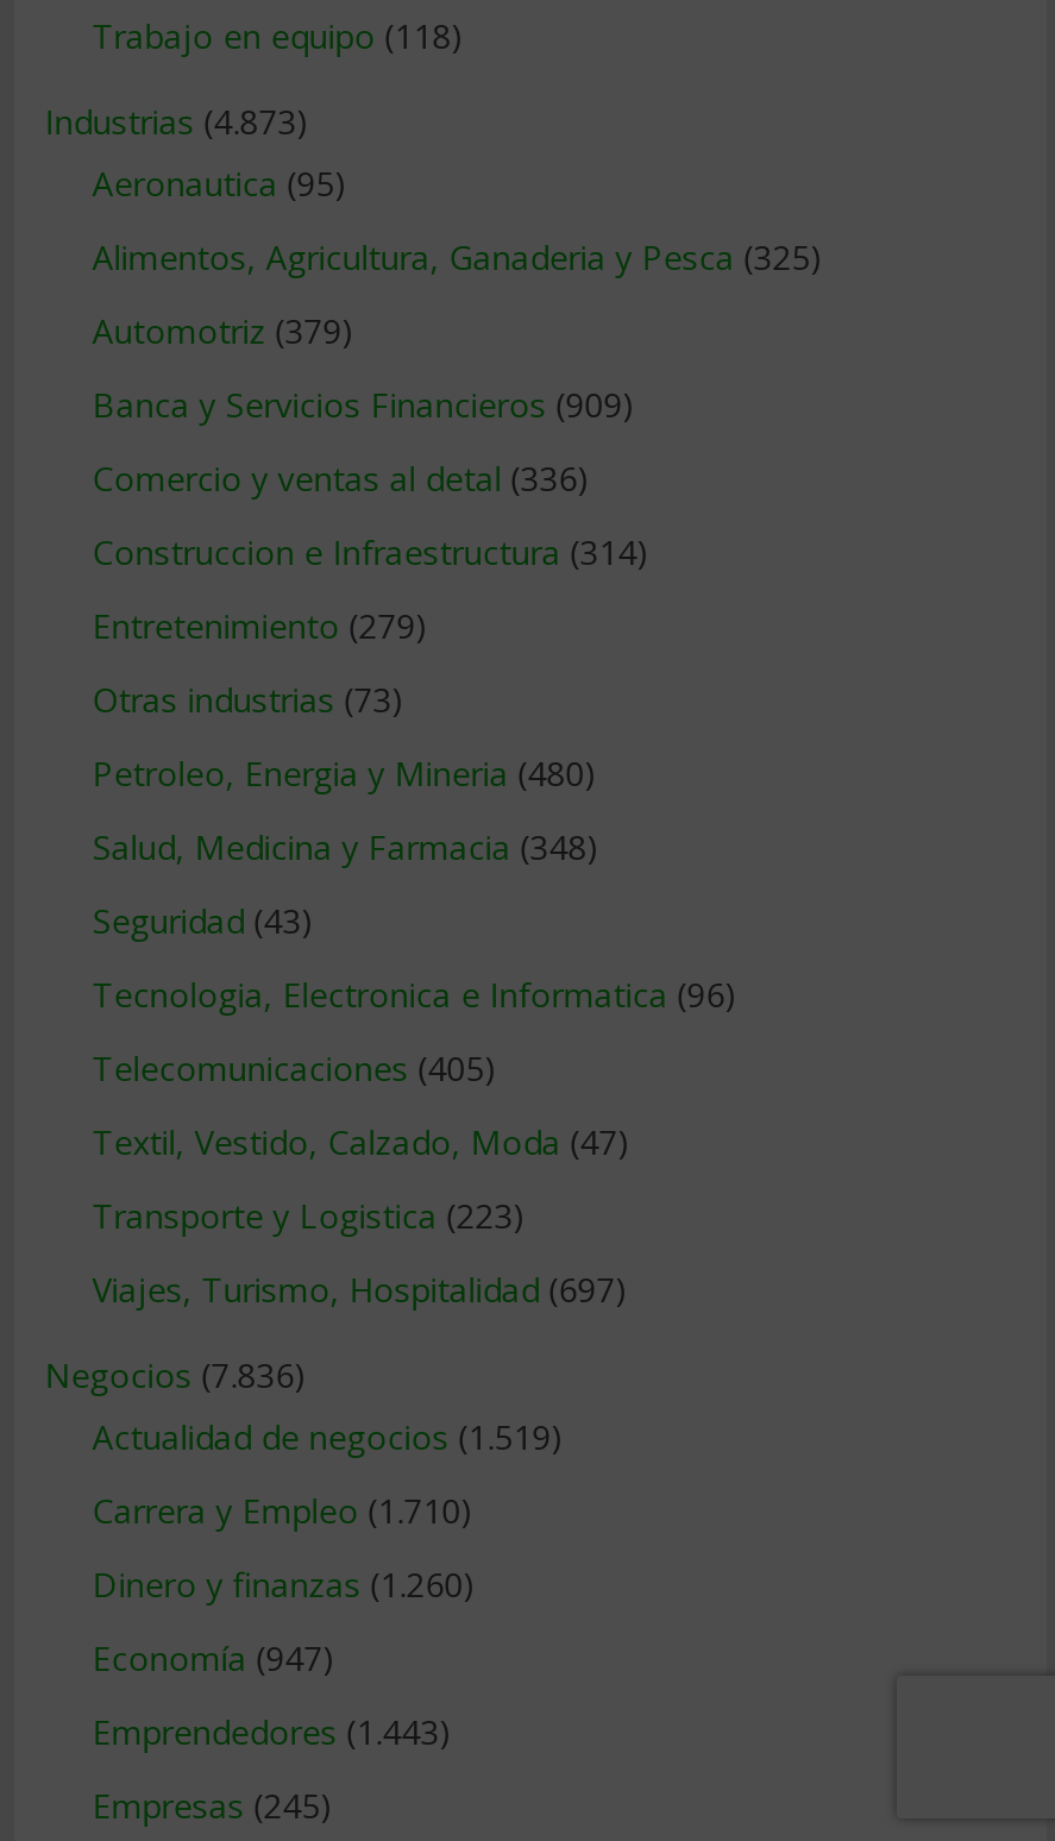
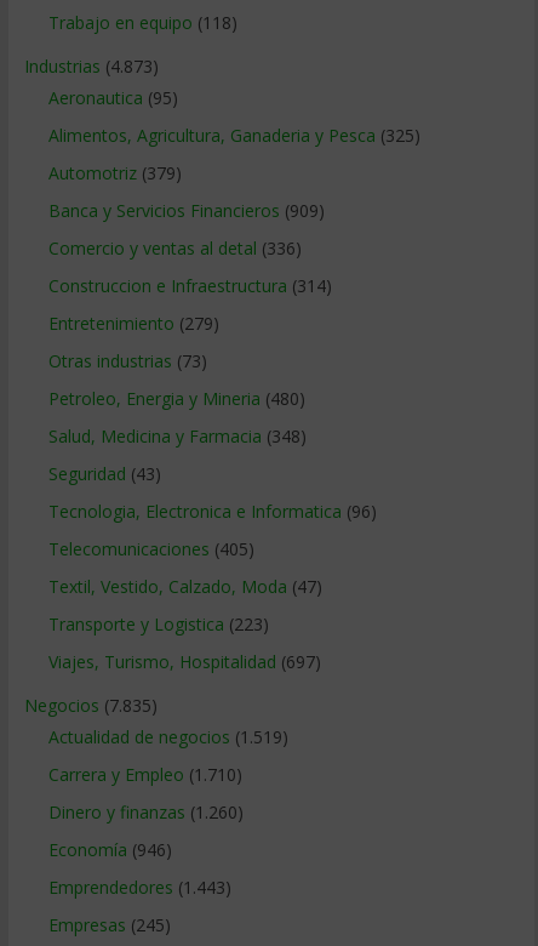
- Negocios (7.836)
+ Negocios (7.835)

- Economía (947)
+ Economía (946)
